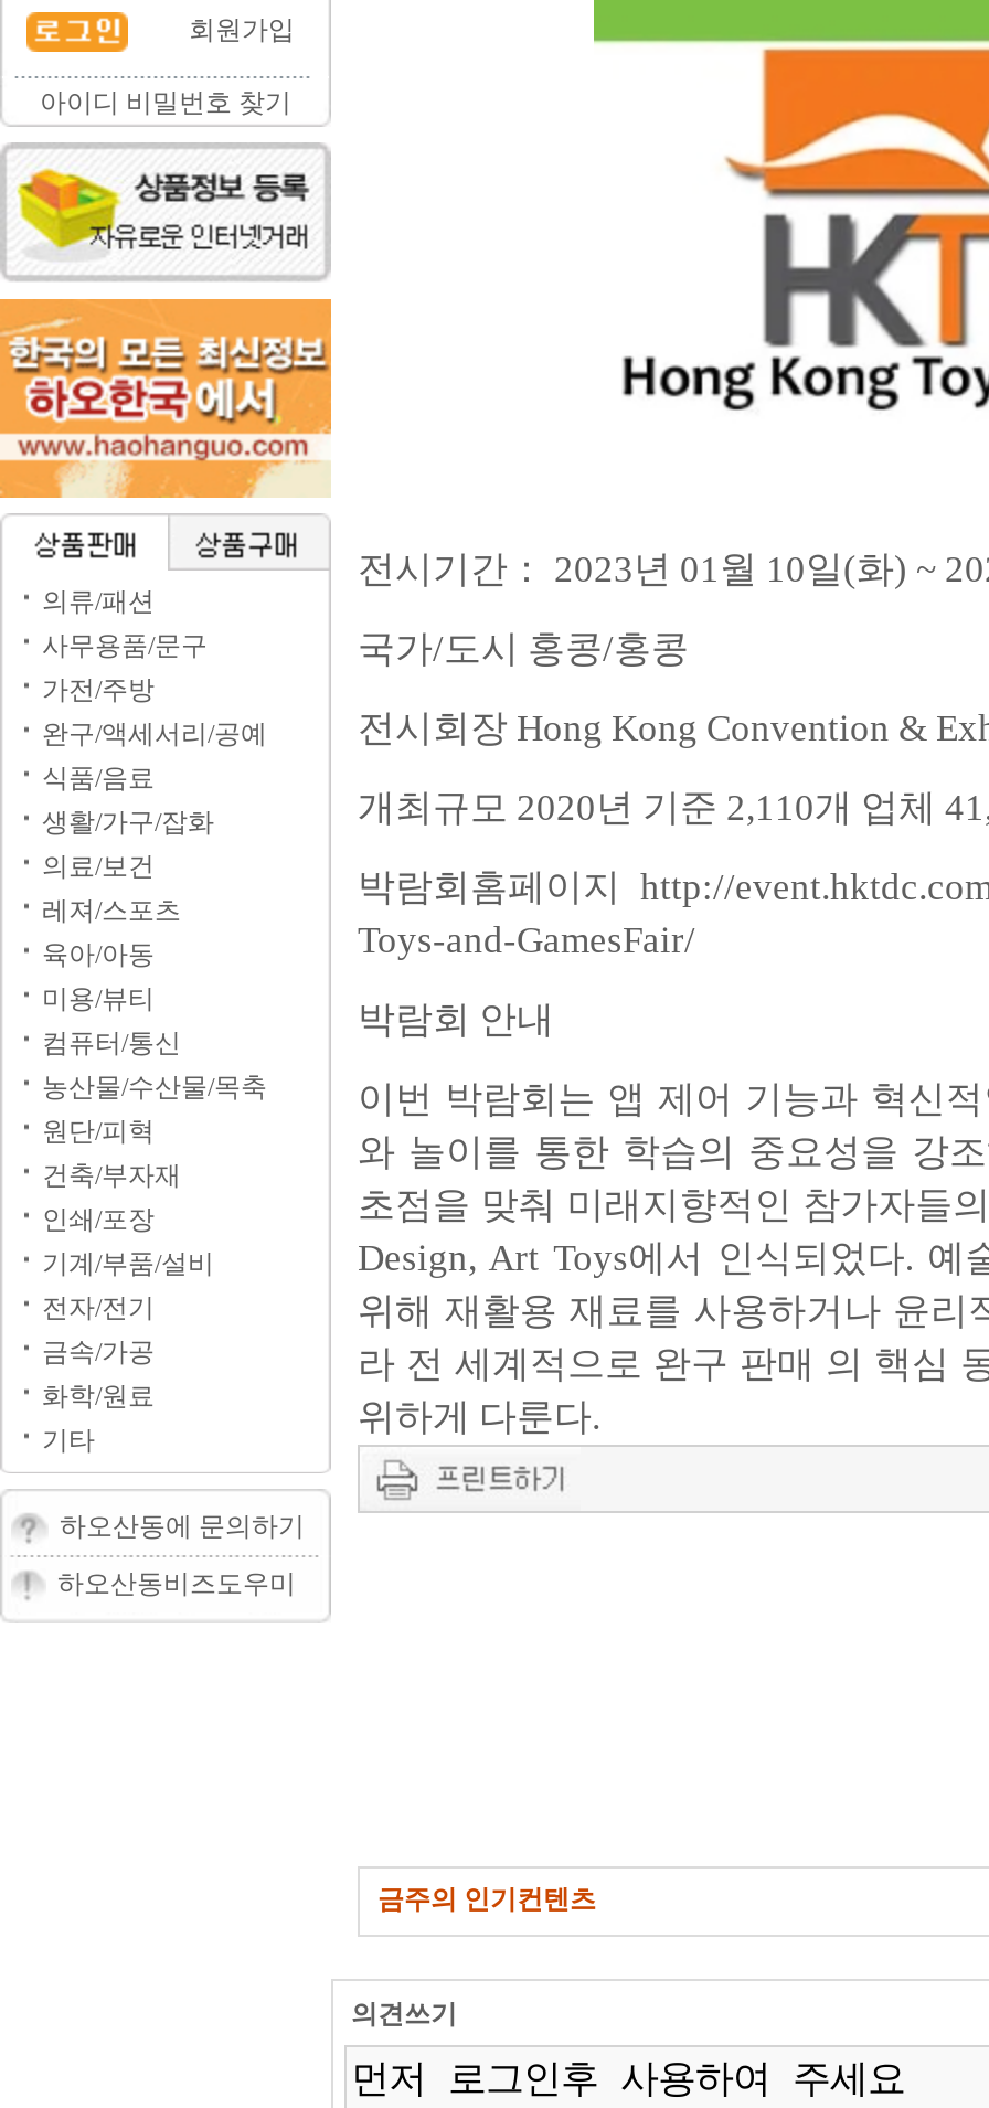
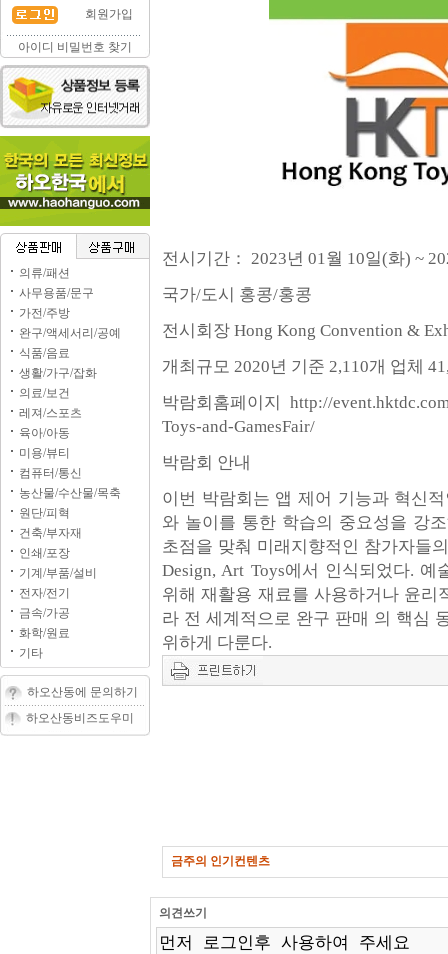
- [image]
+ [image]
